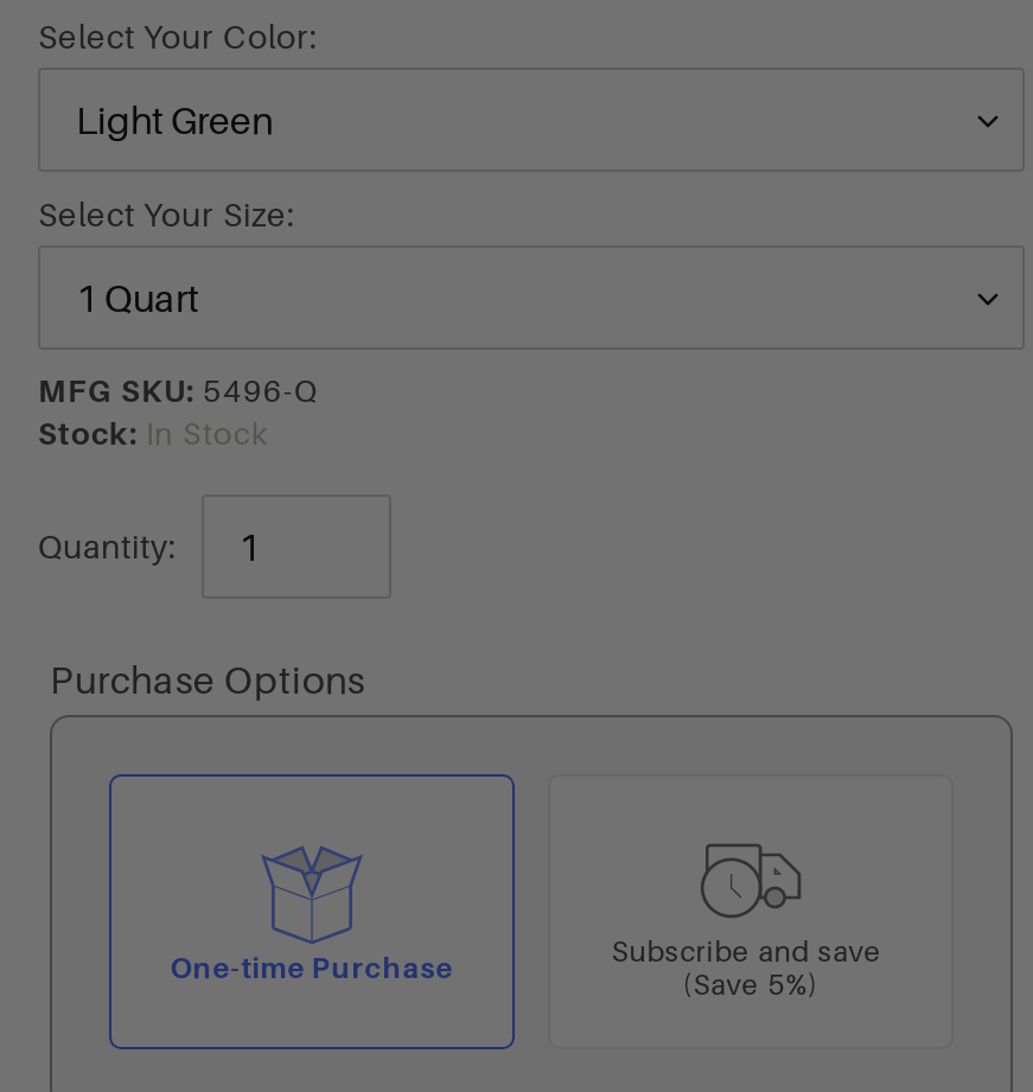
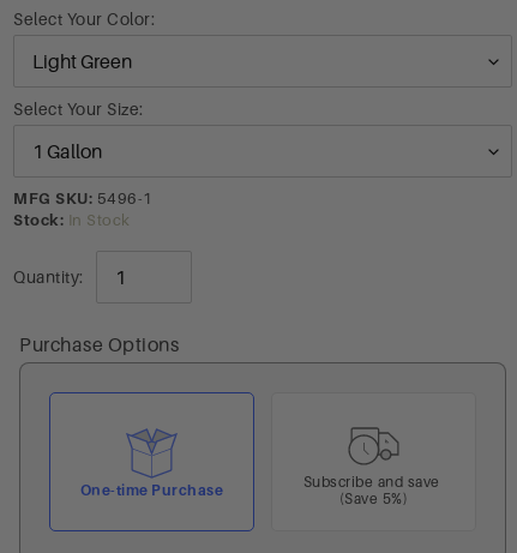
- MFG SKU: 5496-Q
+ MFG SKU: 5496-1
